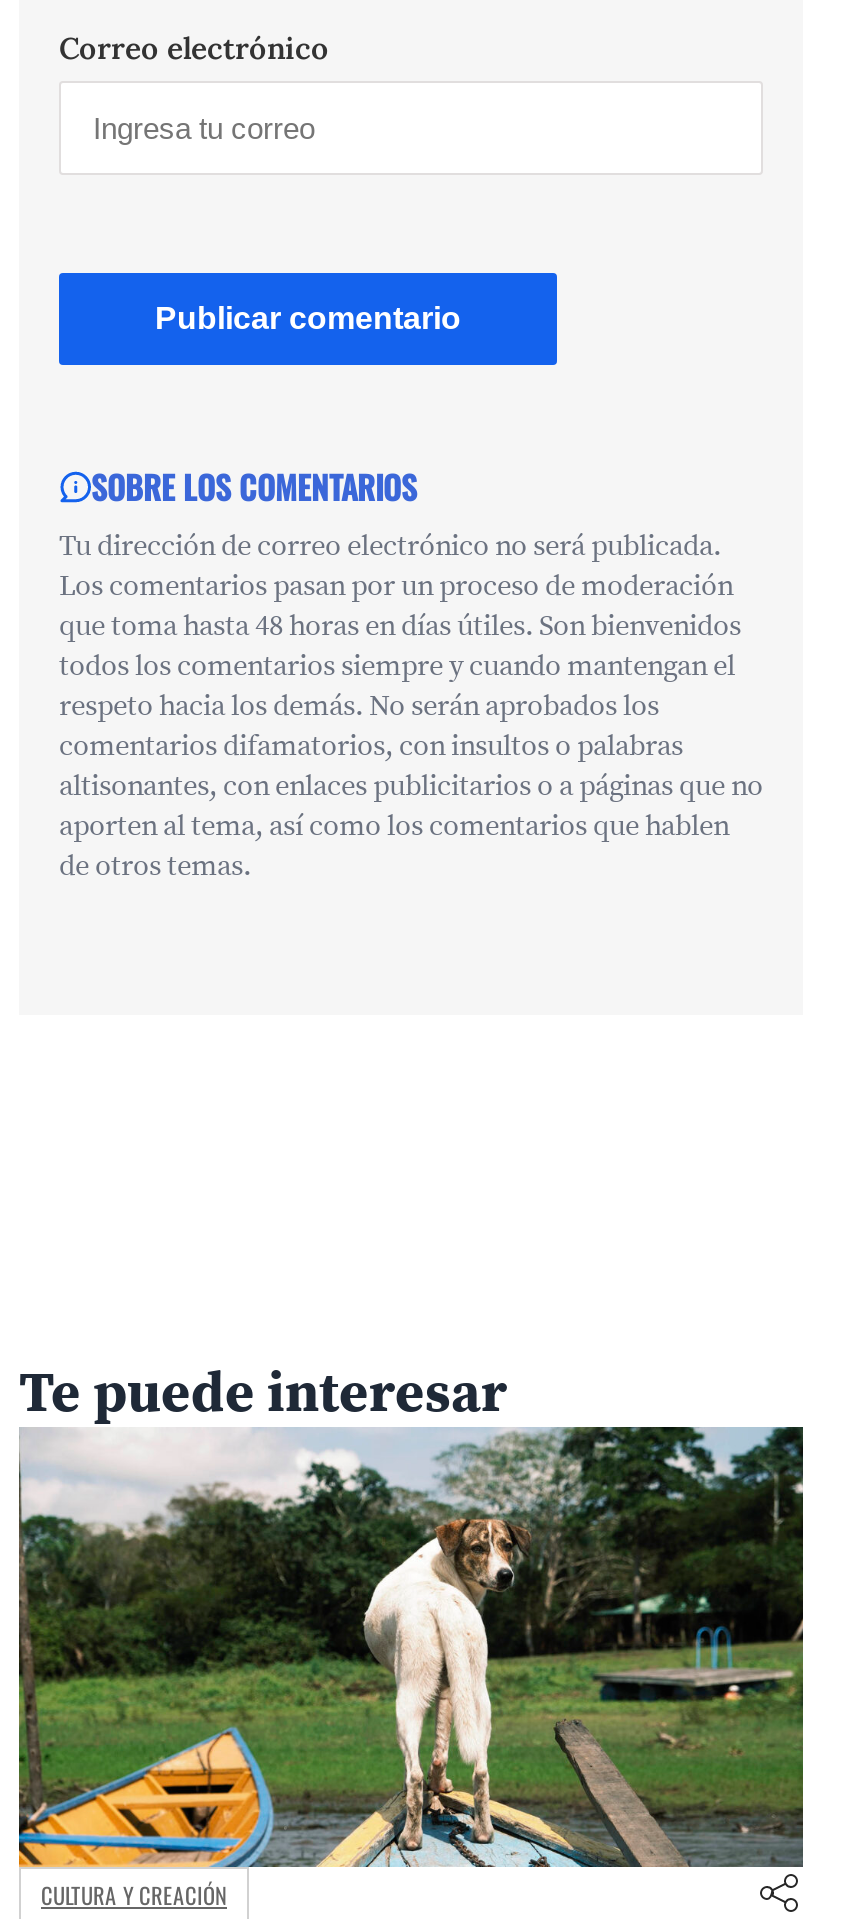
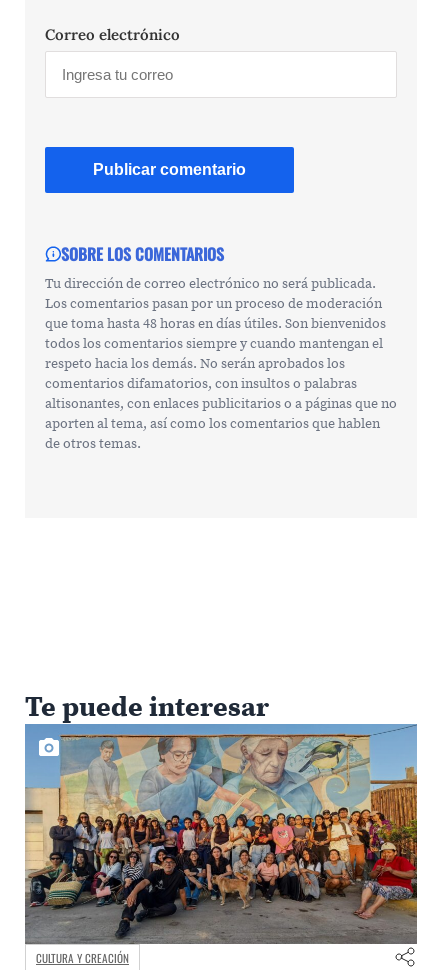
- [image]
+ [image]
